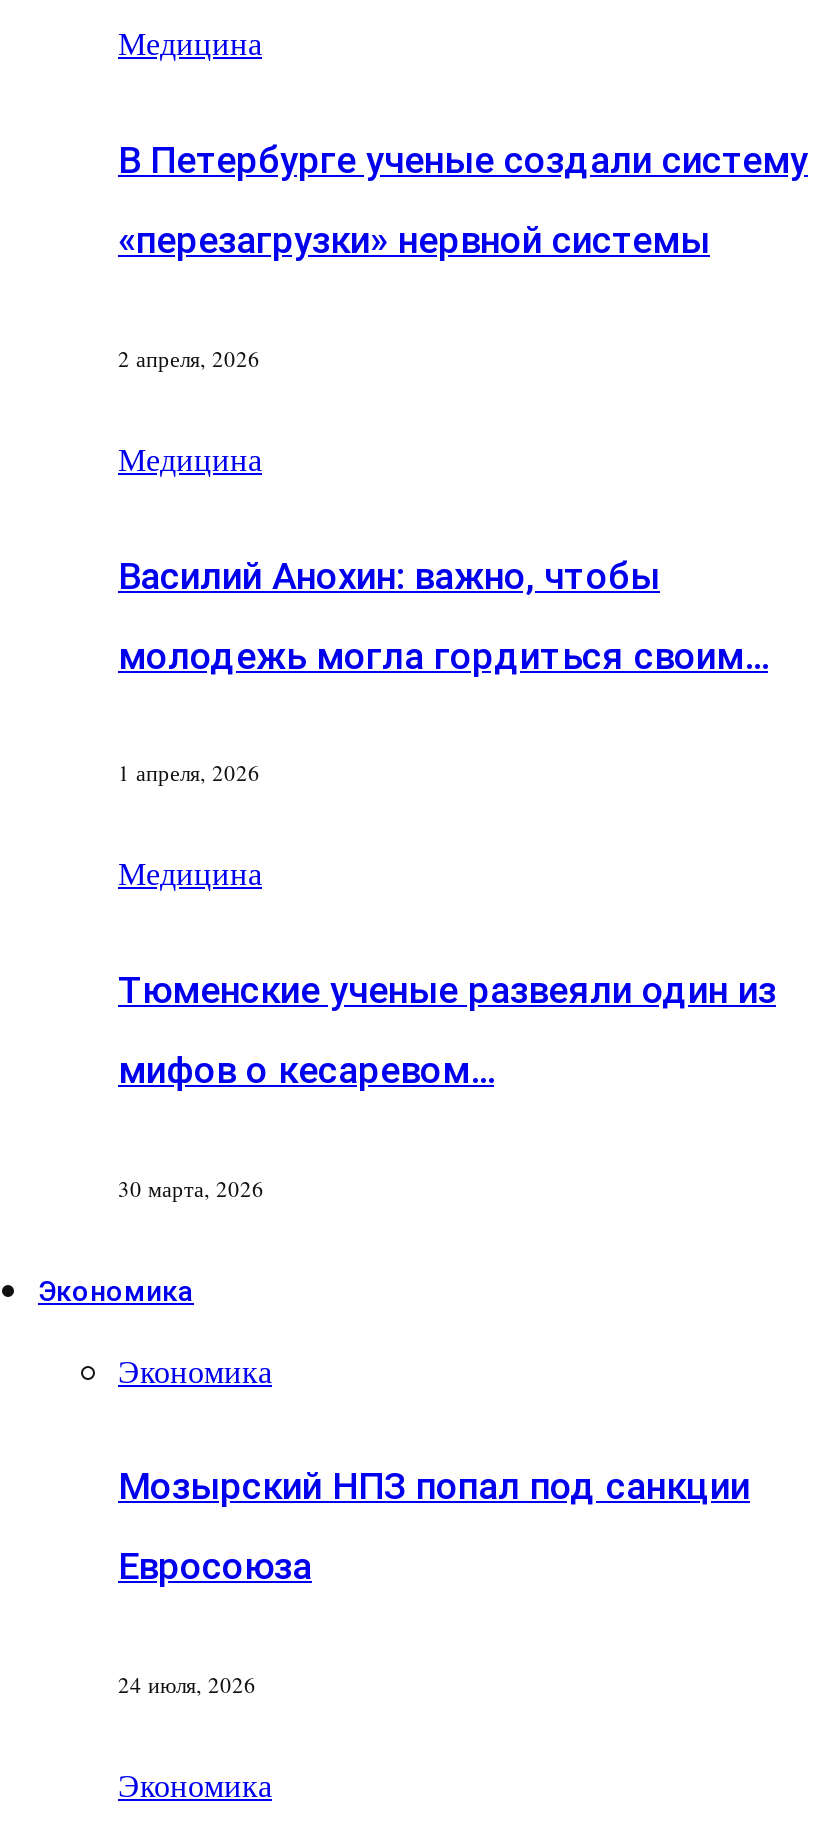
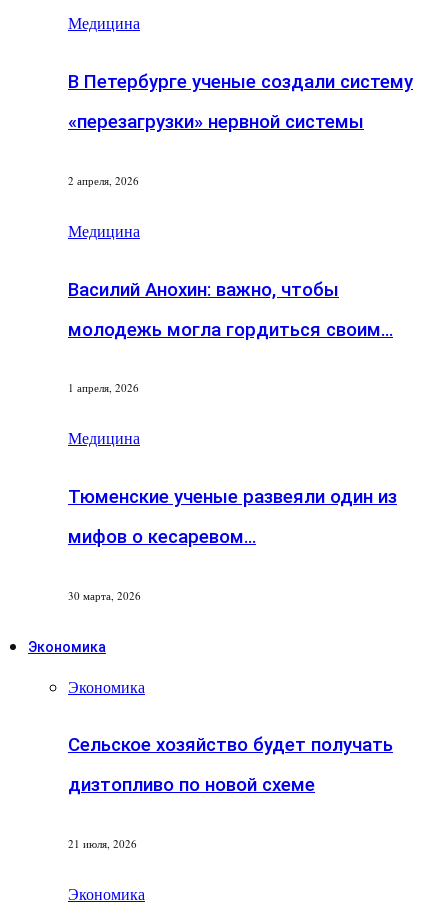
- Мозырский НПЗ попал под санкции
+ Сельское хозяйство будет получать

- Евросоюза
+ дизтопливо по новой схеме

- 24 июля, 2026
+ 21 июля, 2026
